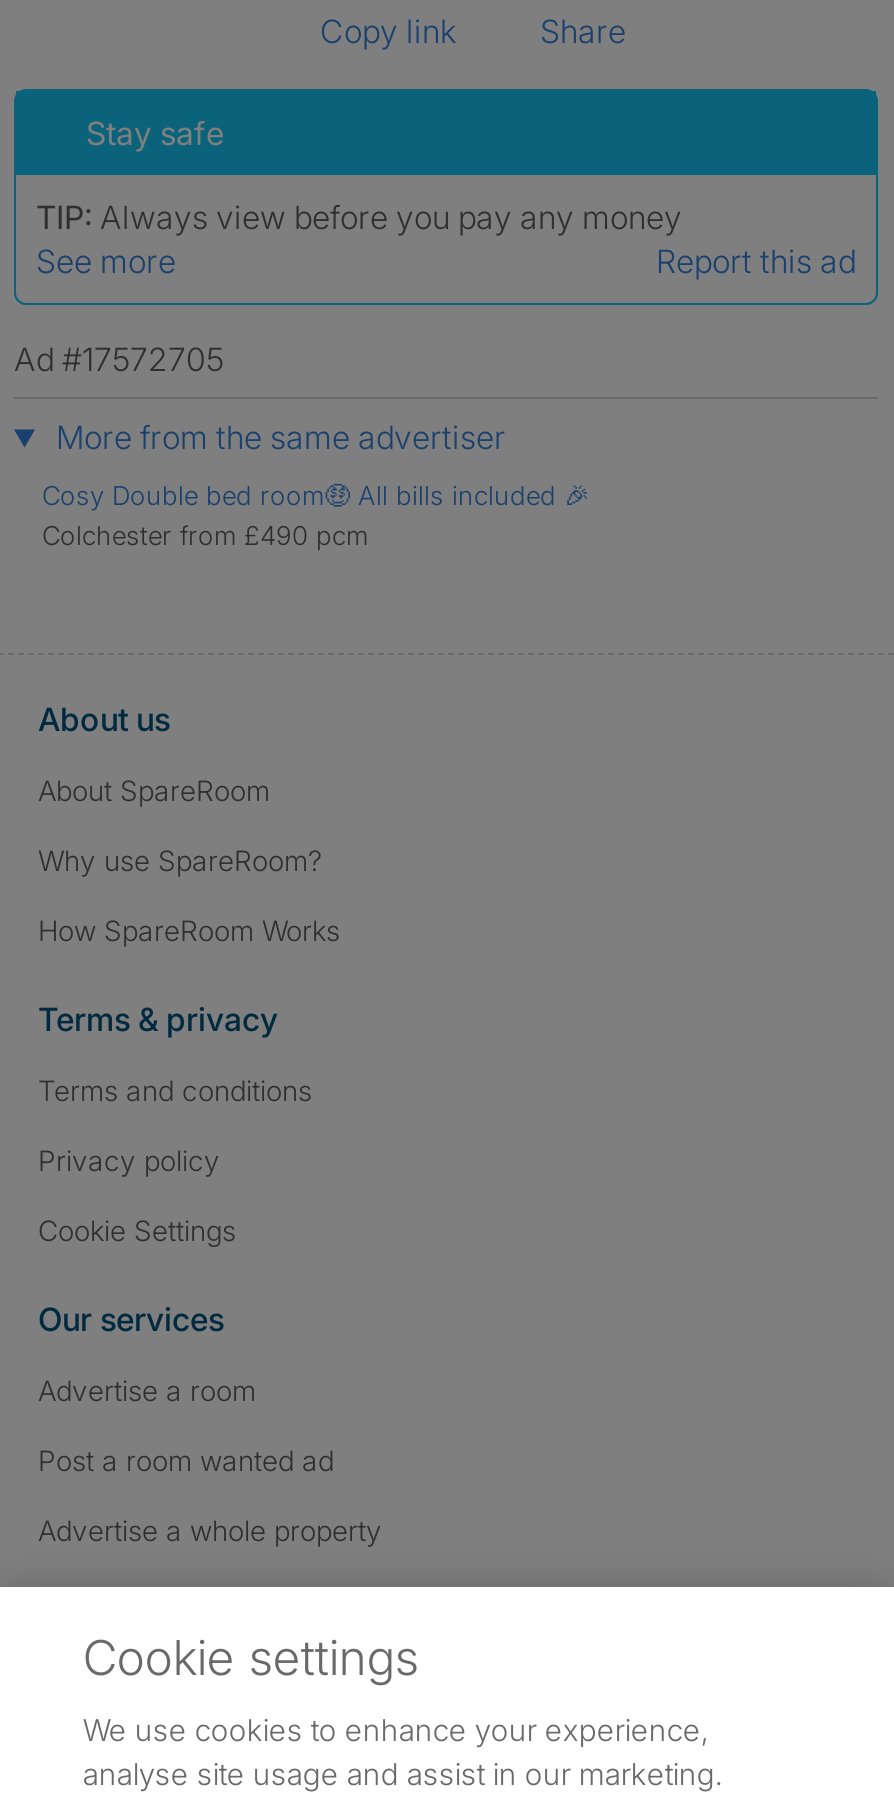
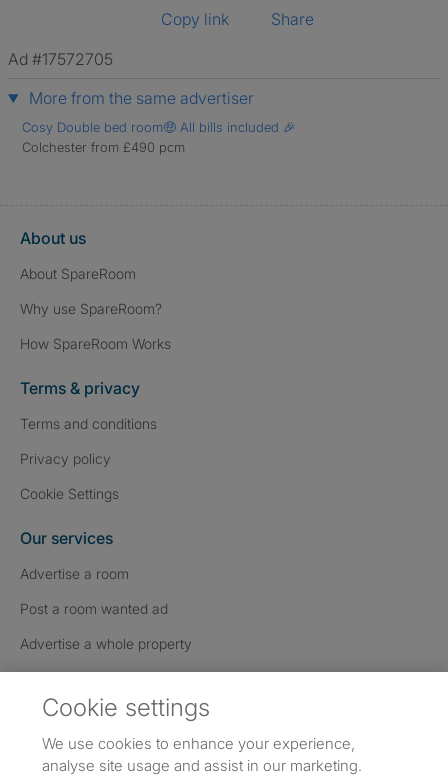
- Stay safe
- TIP: Always view before you pay any money
- See more
- Report this ad
